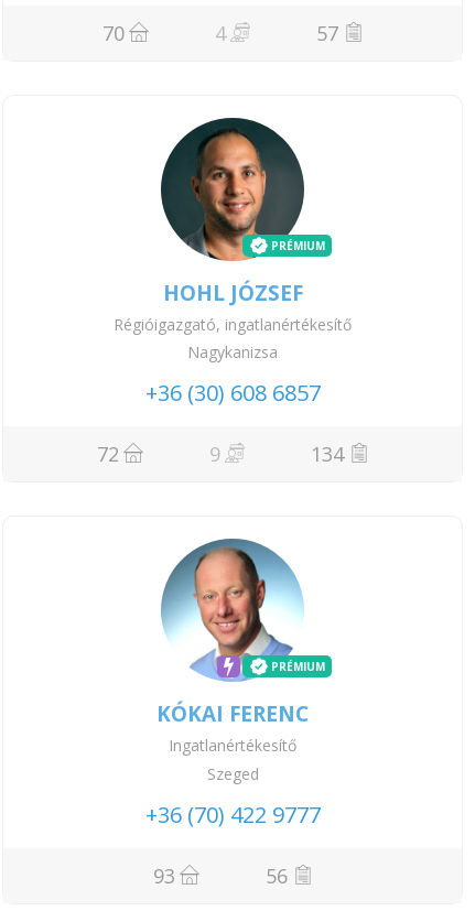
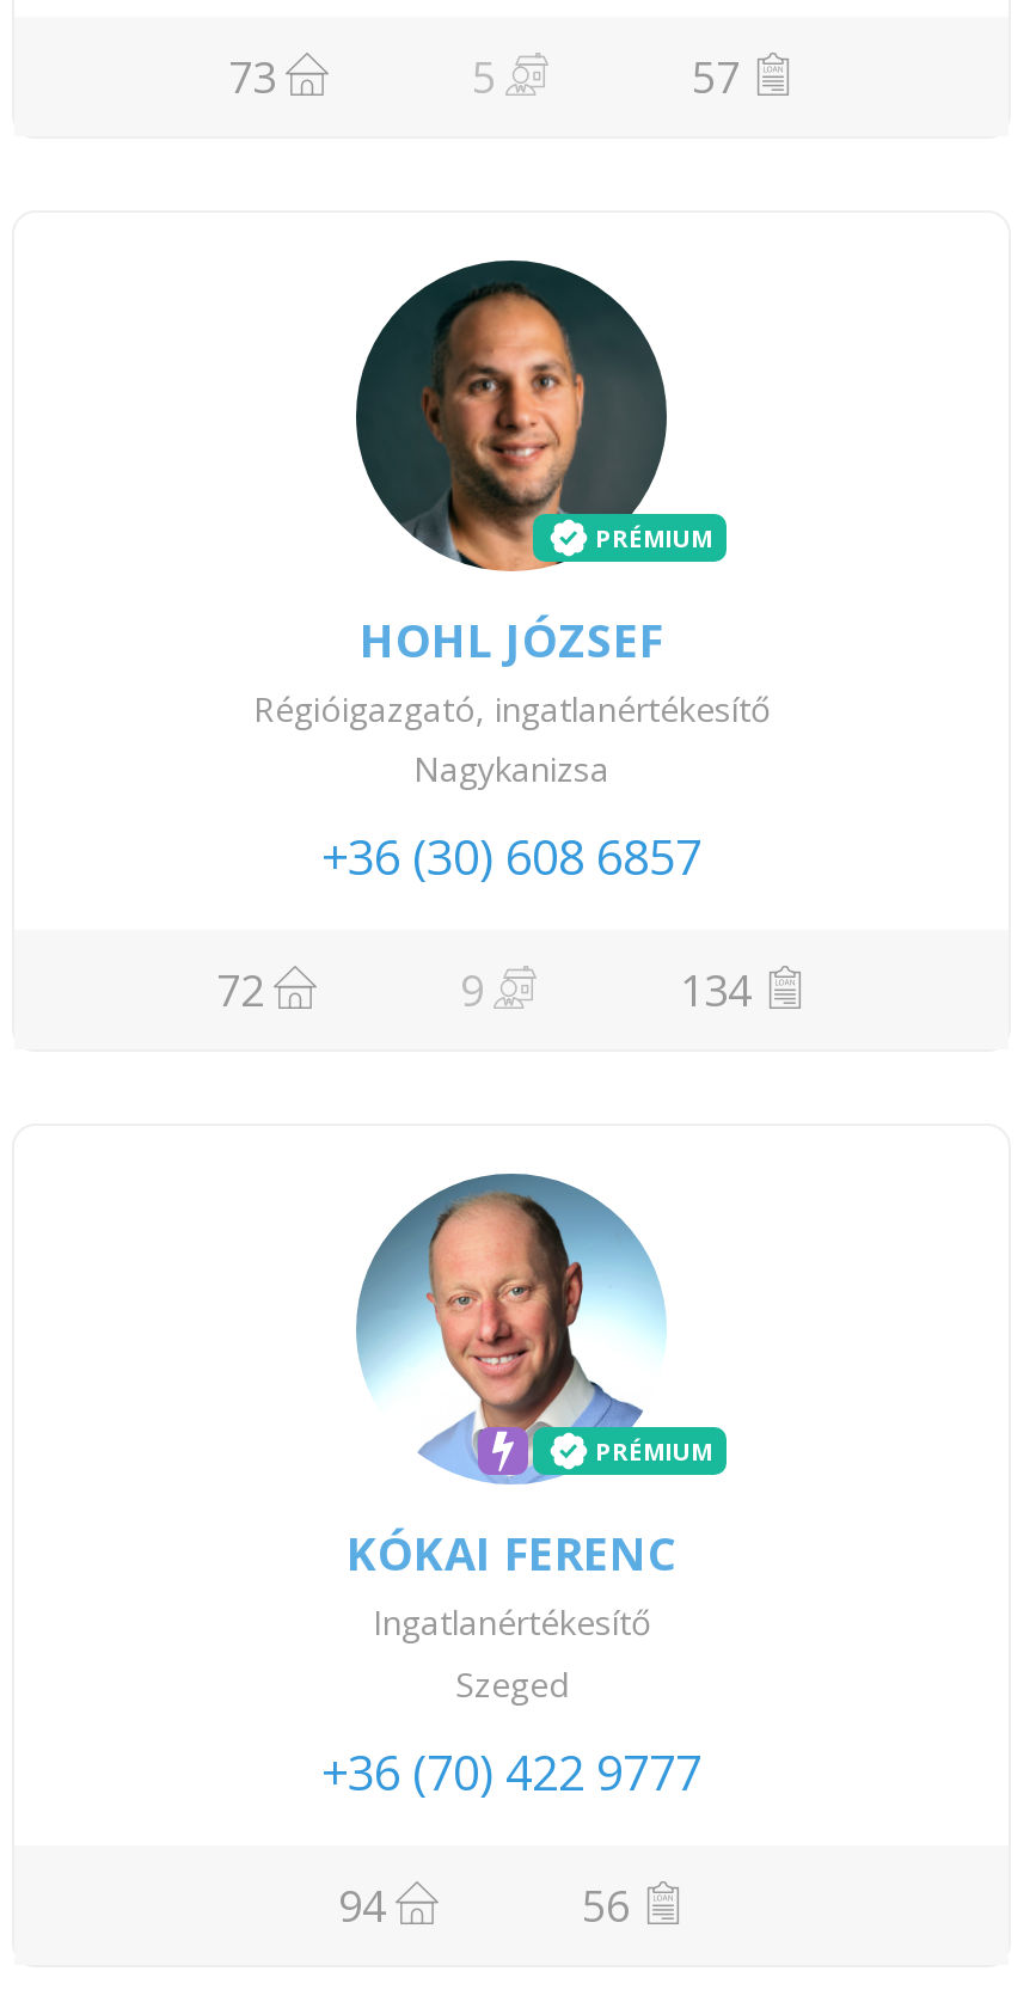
- 70
+ 73

- 4
+ 5

- 93
+ 94
